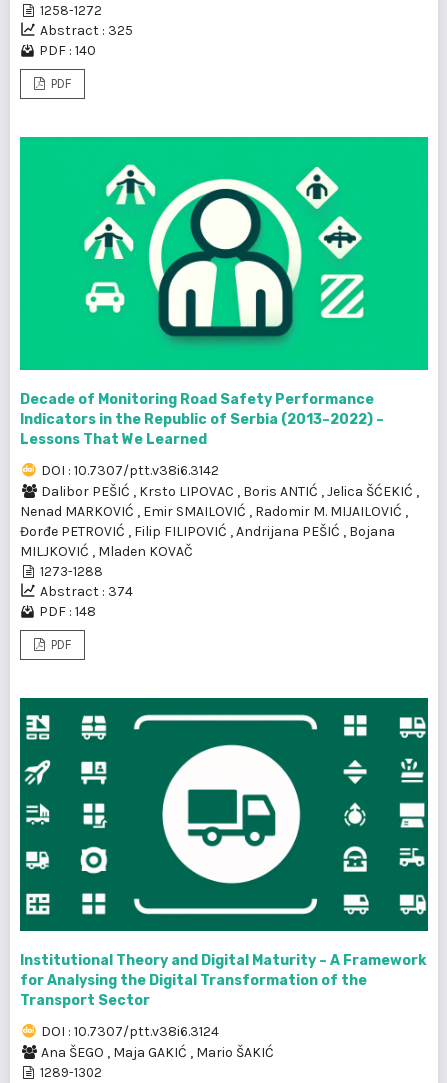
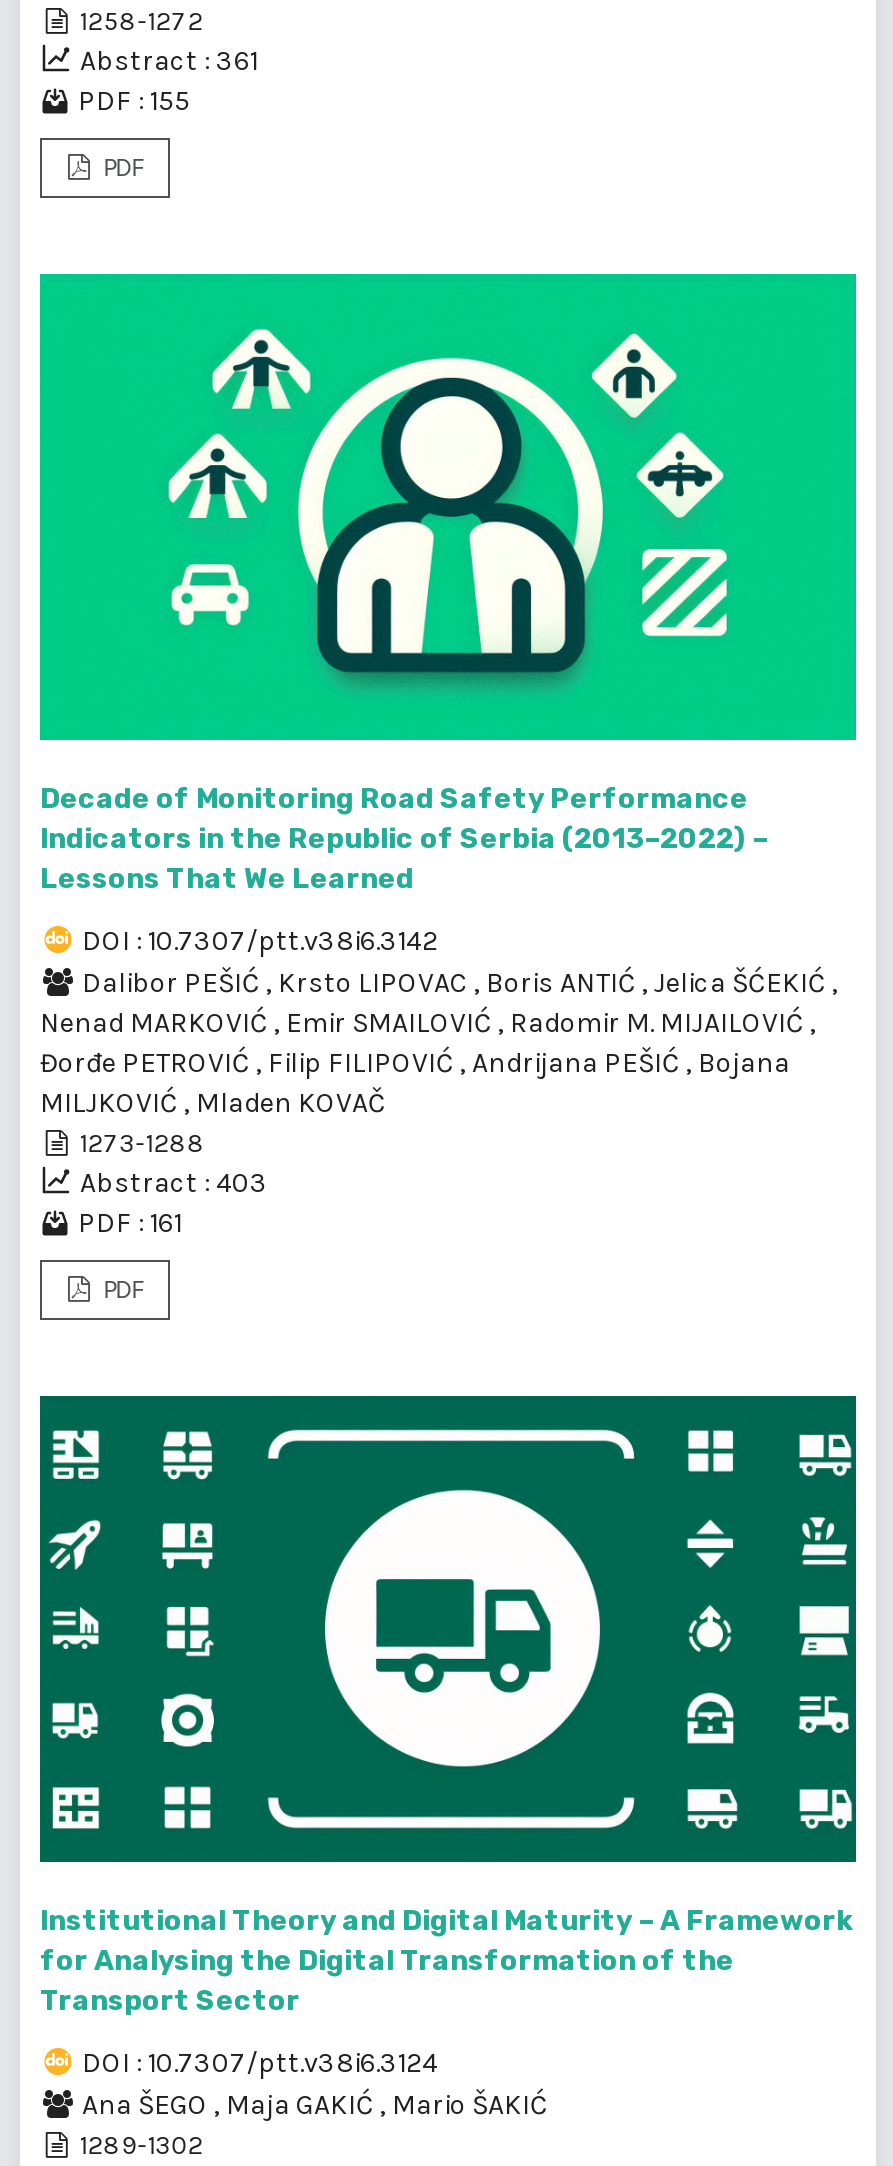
- Abstract : 325
+ Abstract : 361

- PDF : 140
+ PDF : 155

- Abstract : 374
+ Abstract : 403

- PDF : 148
+ PDF : 161
